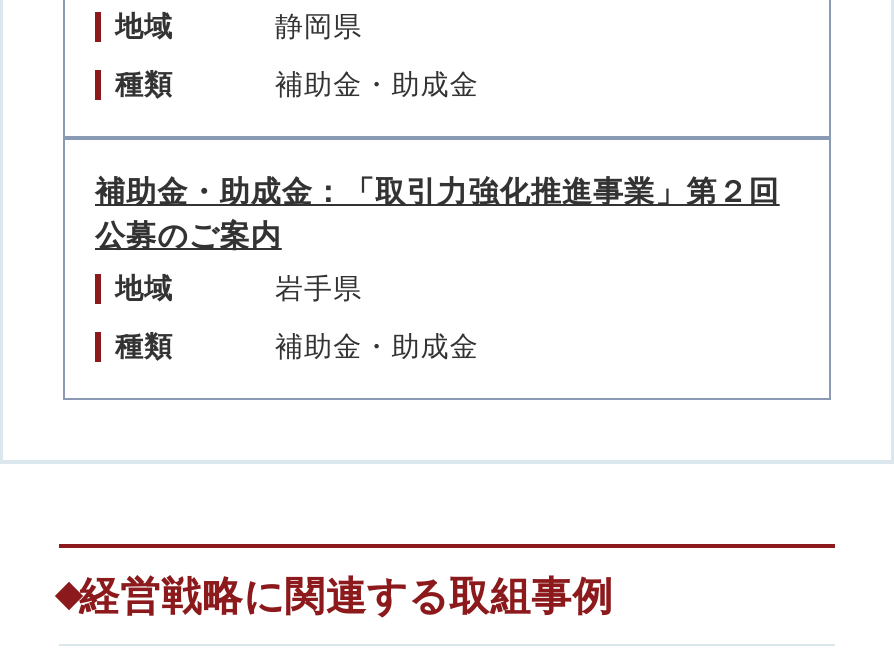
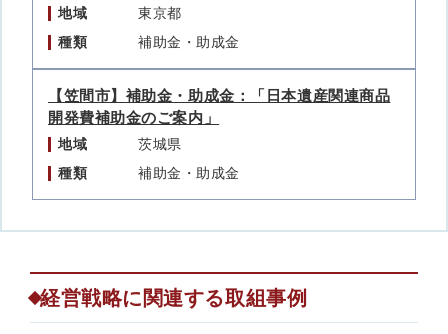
- 静岡県
+ 東京都

- 補助金・助成金：「取引力強化推進事業」第２回
- 公募のご案内
+ 【笠間市】補助金・助成金：「日本遺産関連商品
+ 開発費補助金のご案内」

- 岩手県
+ 茨城県
